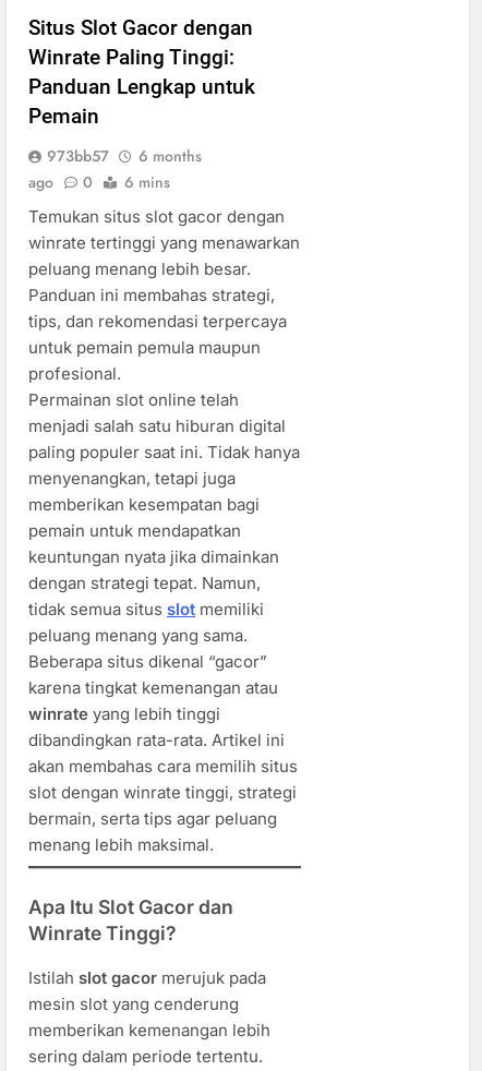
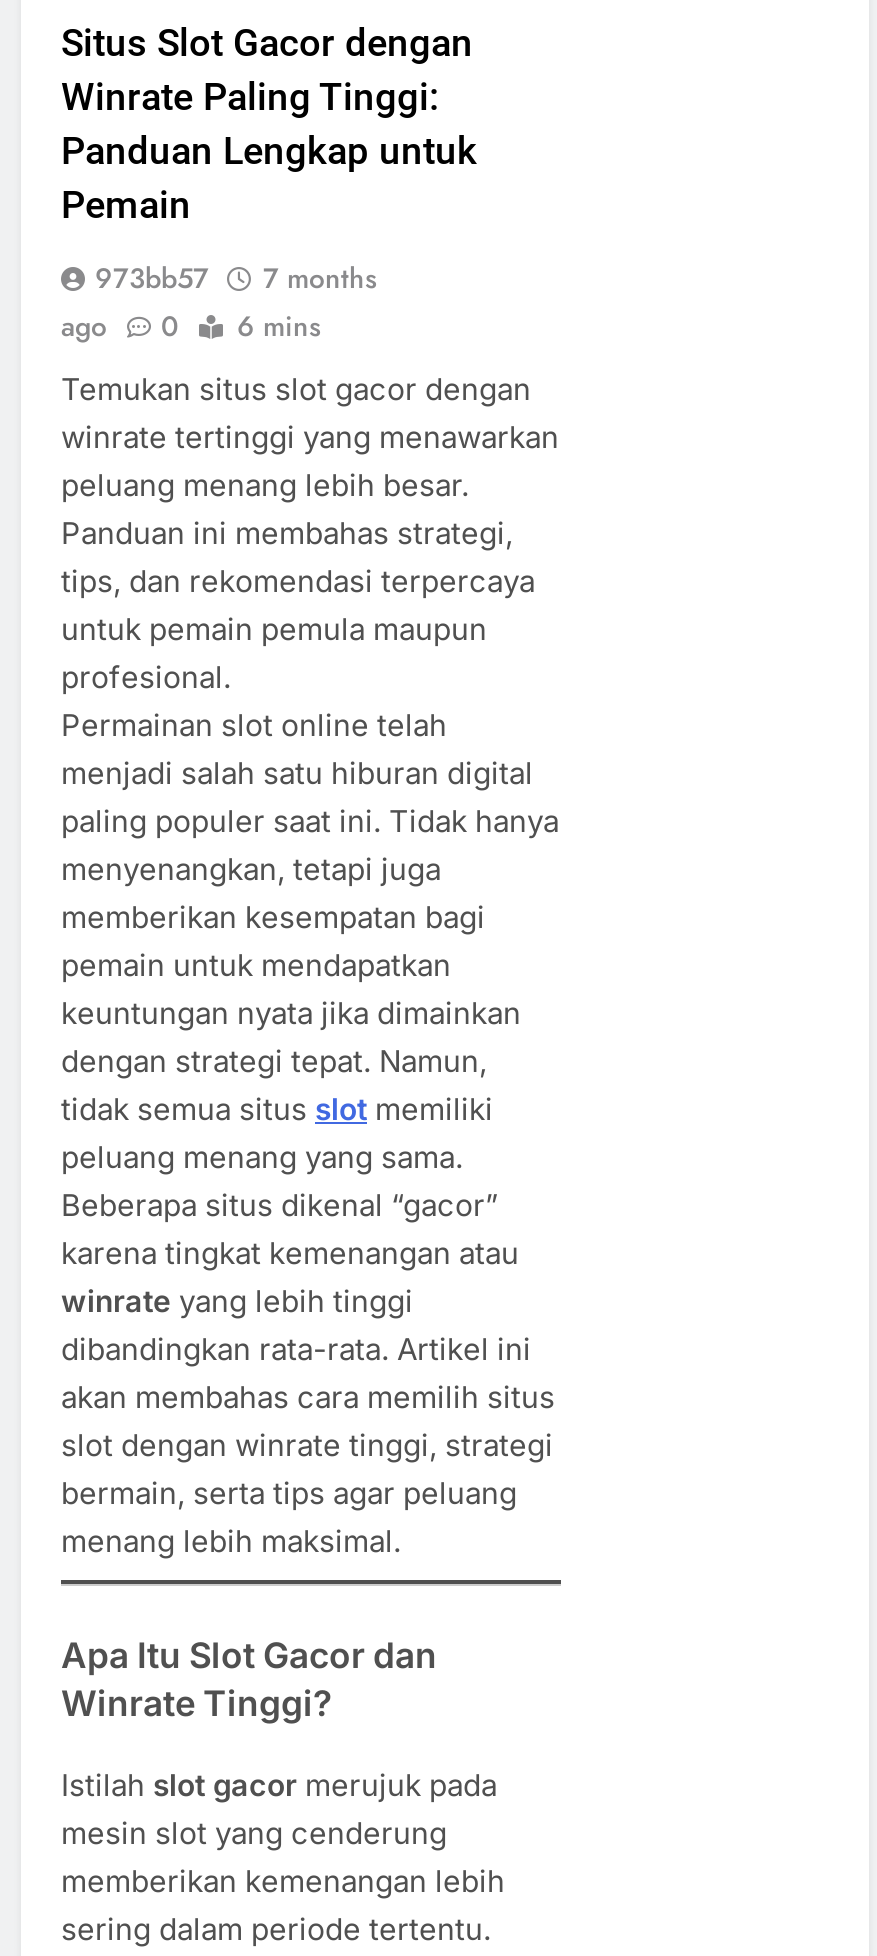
- 973bb57 6 months
+ 973bb57 7 months
